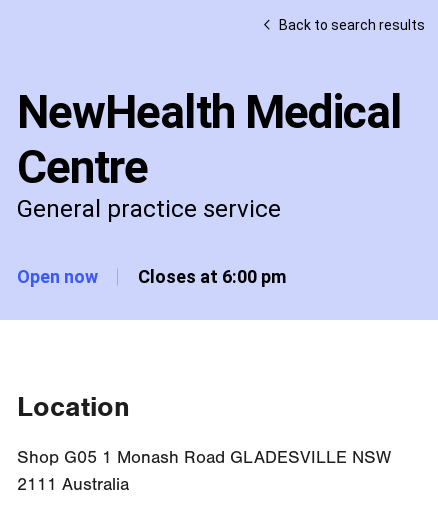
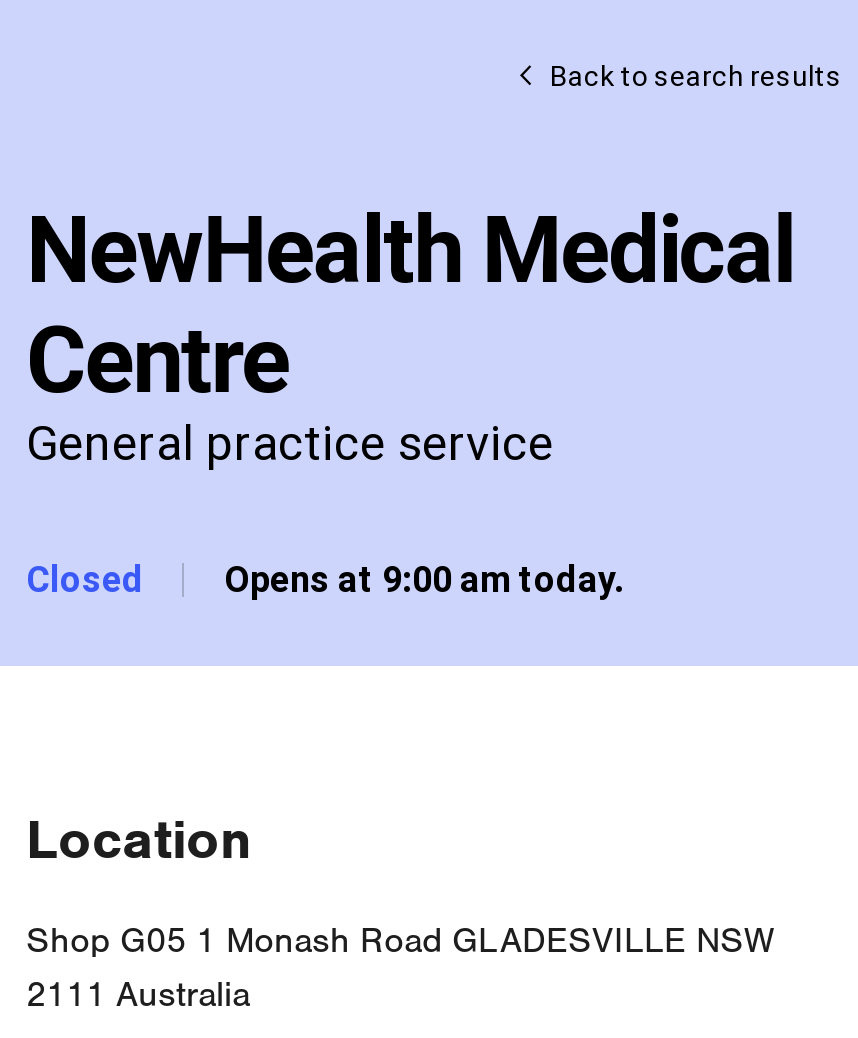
- Open now
- Closes at 6:00 pm
+ Closed
+ Opens at 9:00 am today.
